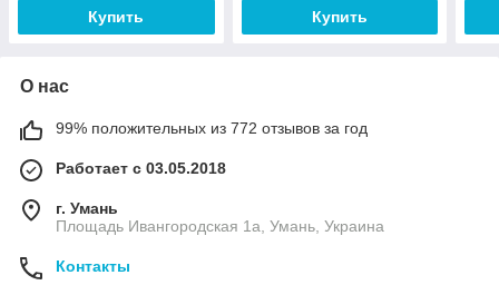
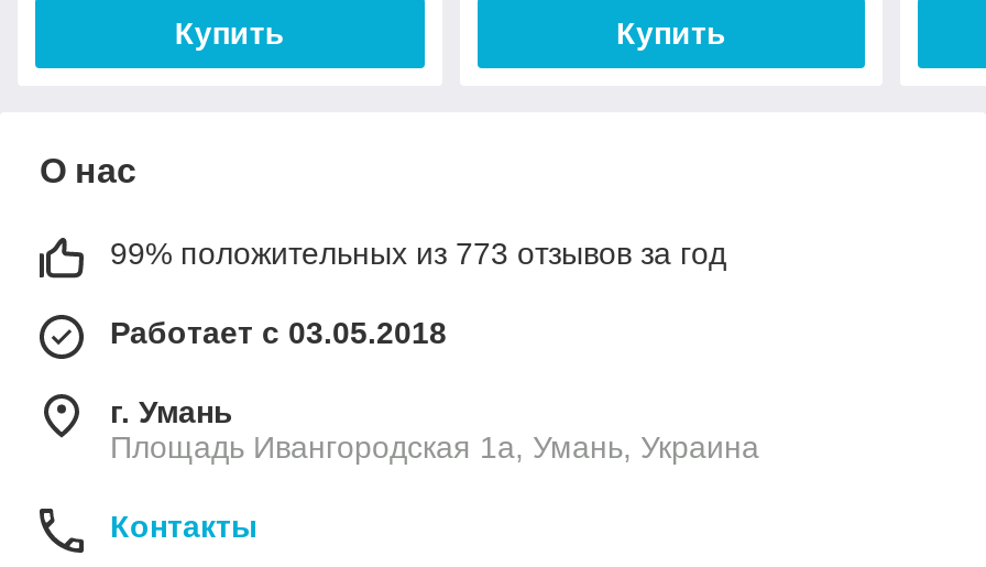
- 99% положительных из 772 отзывов за год
+ 99% положительных из 773 отзывов за год
